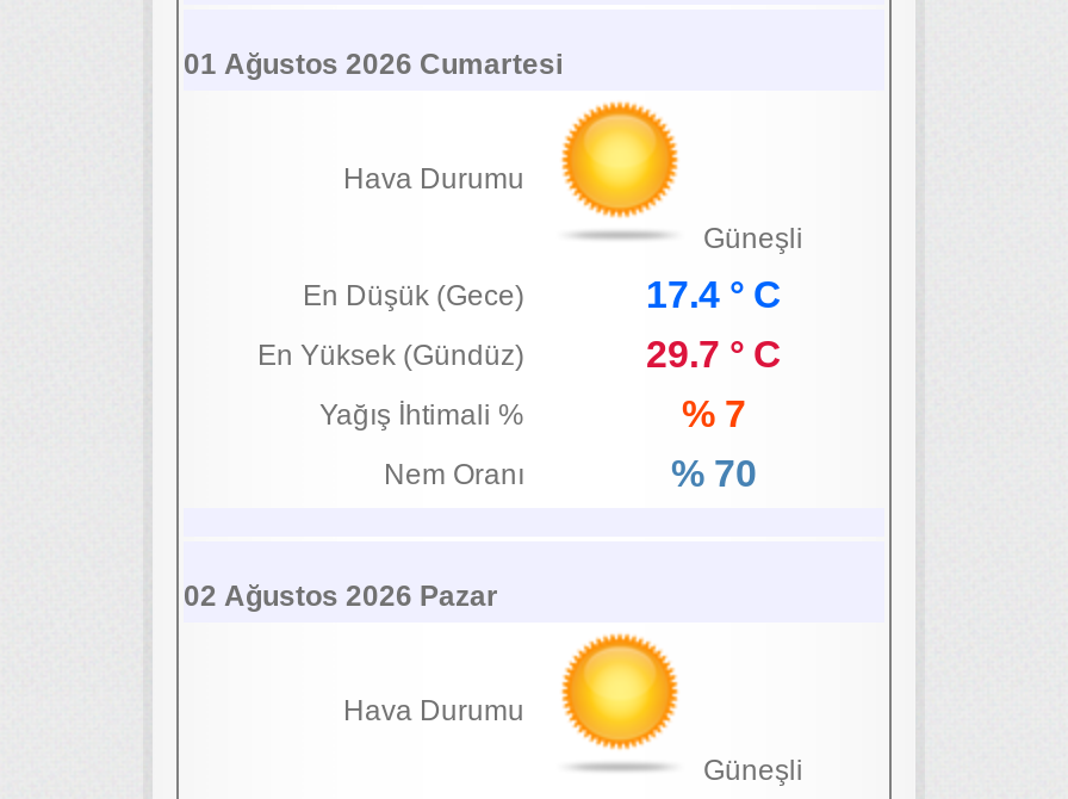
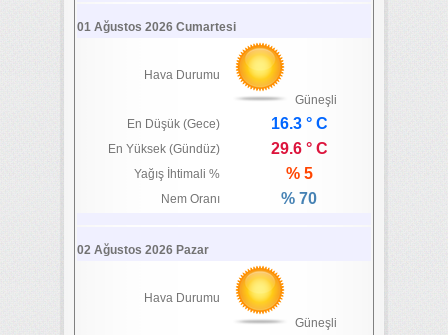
- 17.4 ° C
+ 16.3 ° C

- 29.7 ° C
+ 29.6 ° C

- % 7
+ % 5
